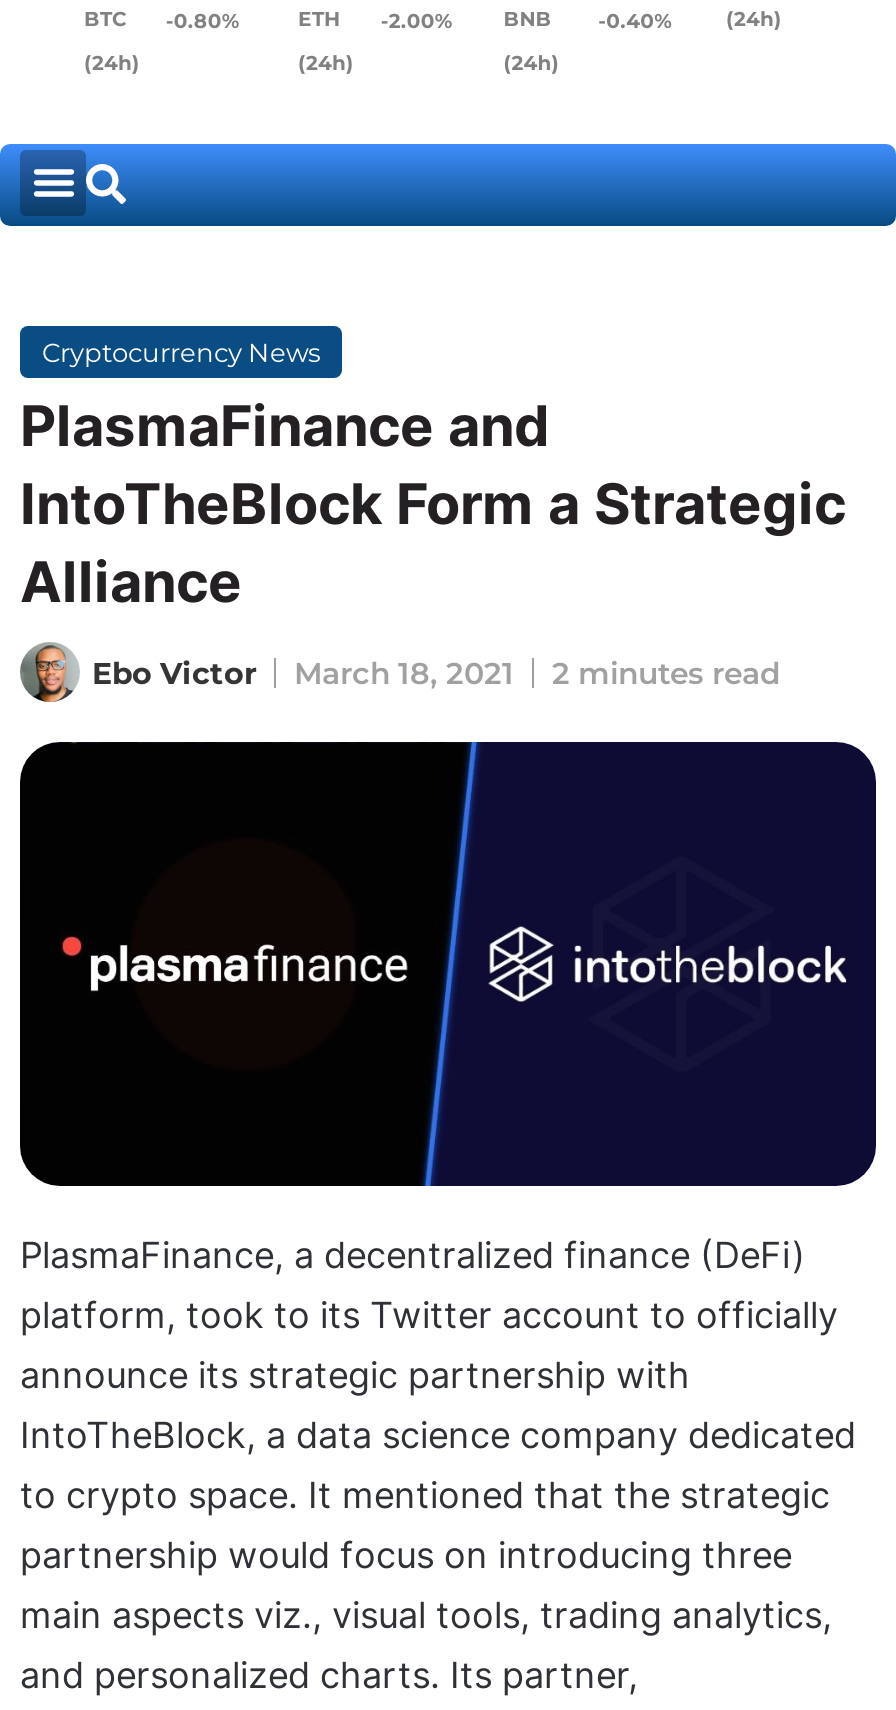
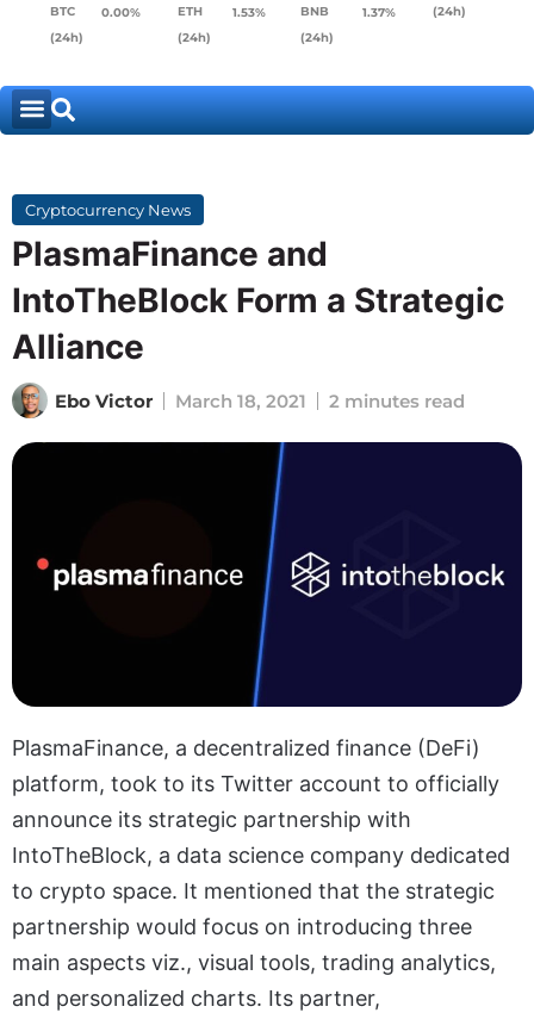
- BTC -0.80%
+ BTC 0.00%

- -2.00%
+ 1.53%

- -0.40%
+ 1.37%
